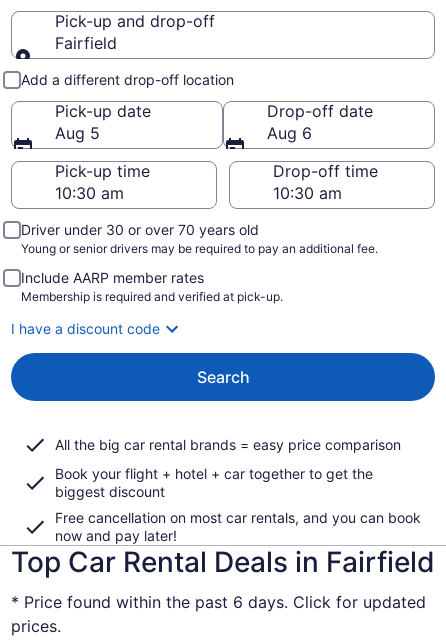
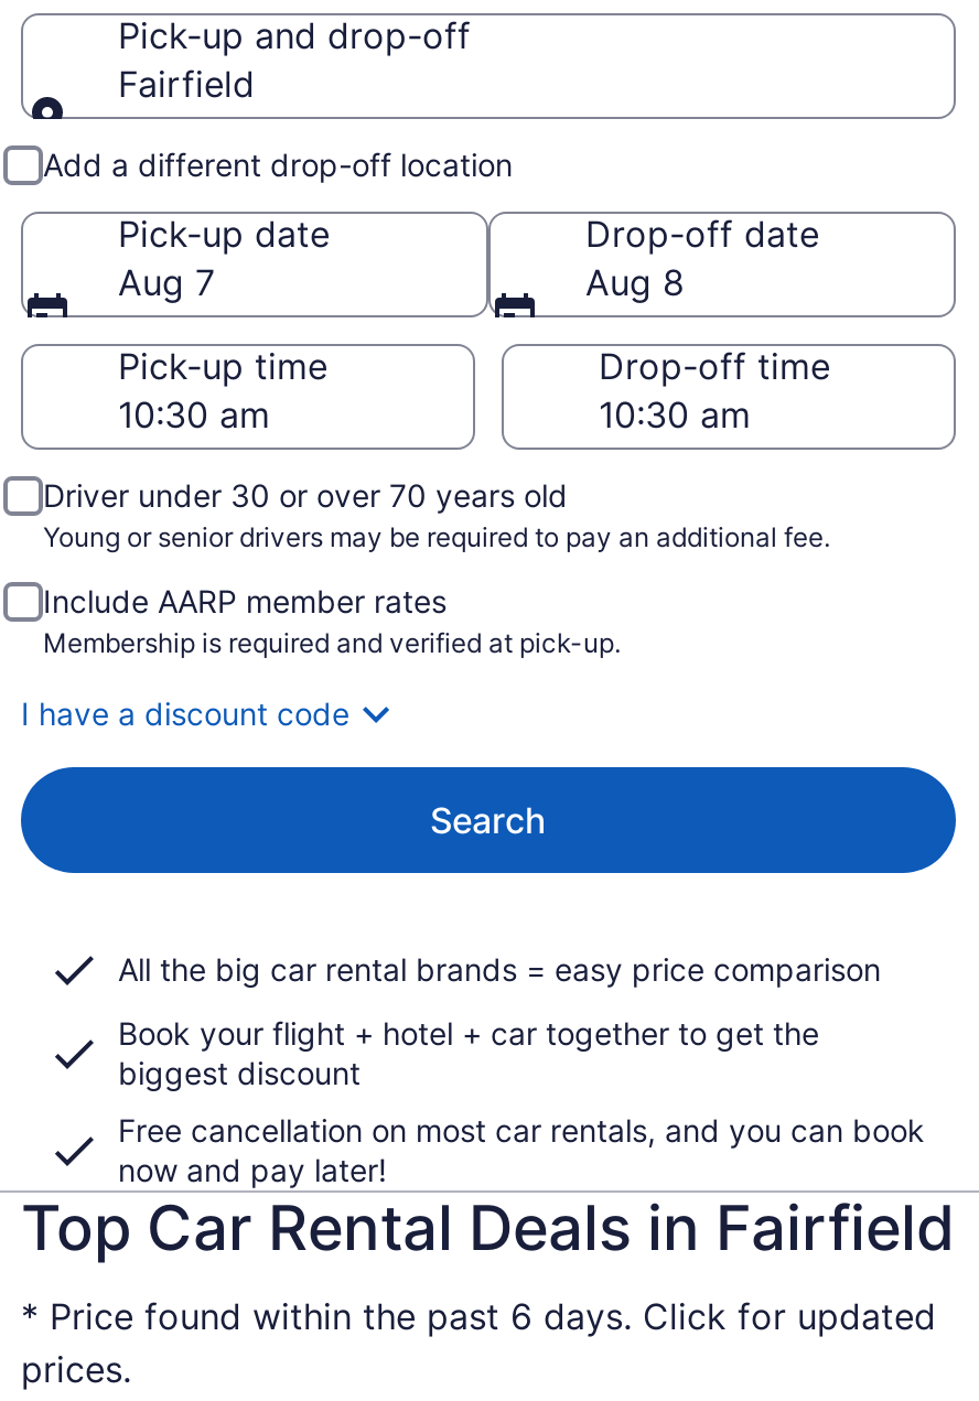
- Aug 5
+ Aug 7

- Aug 6
+ Aug 8
